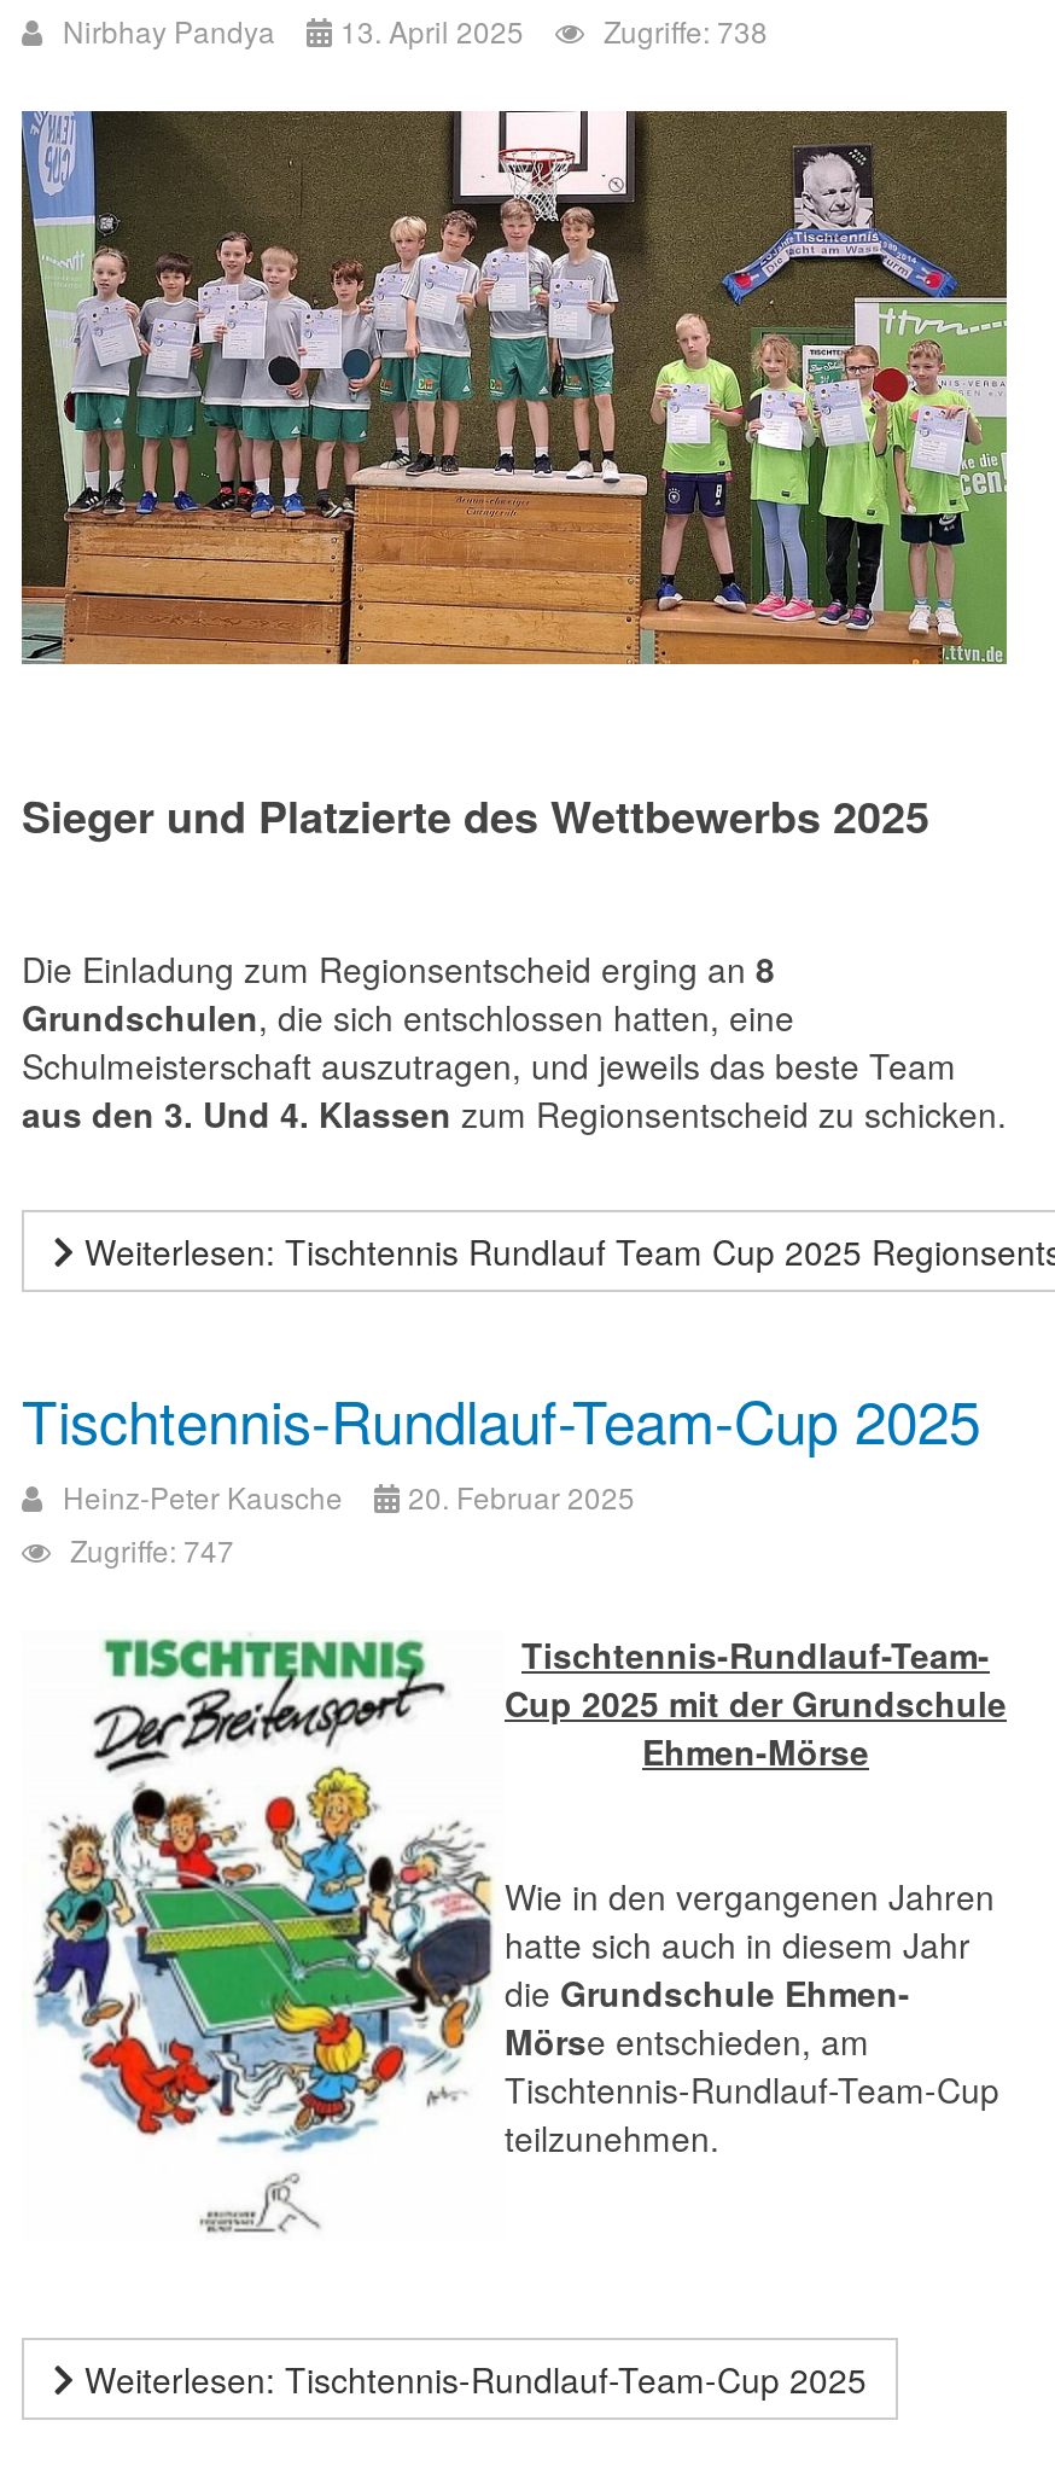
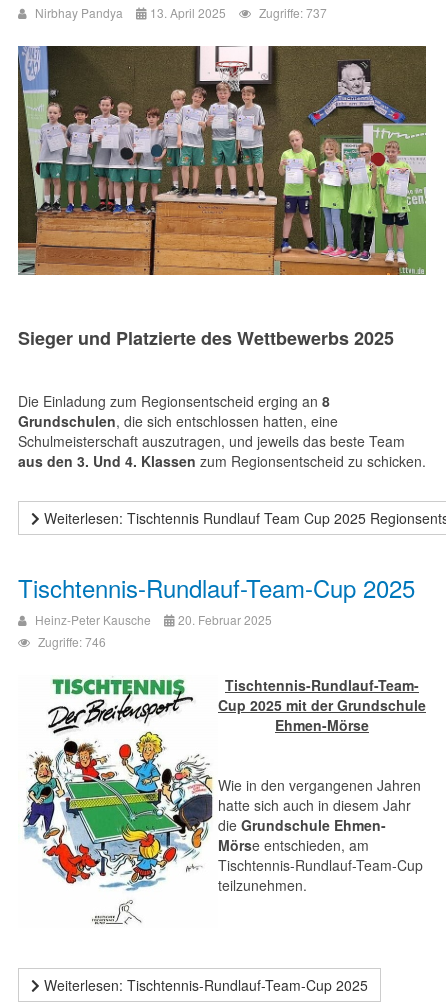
- Nirbhay Pandya 13. April 2025 Zugriffe: 738
+ Nirbhay Pandya 13. April 2025 Zugriffe: 737

- Zugriffe: 747
+ Zugriffe: 746
